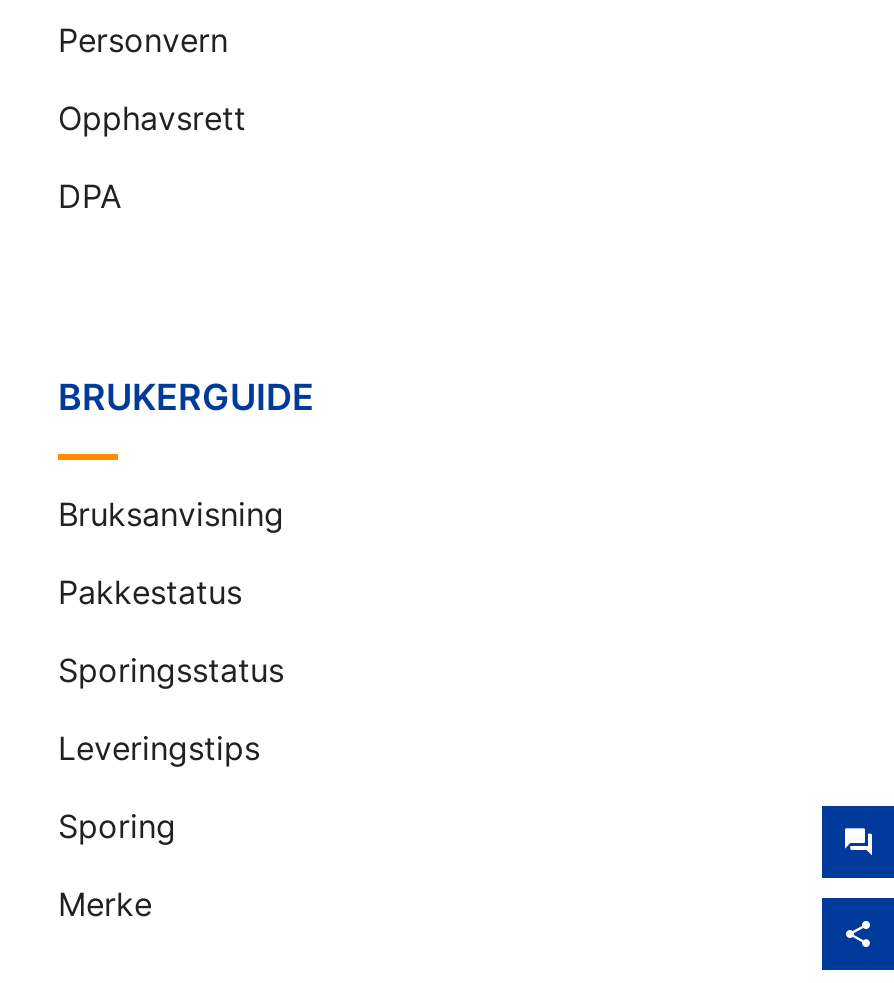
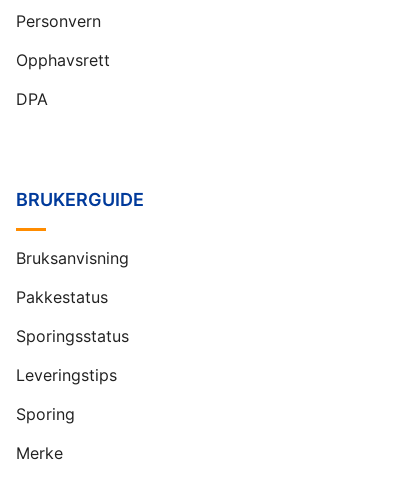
- [image]

- [image]
